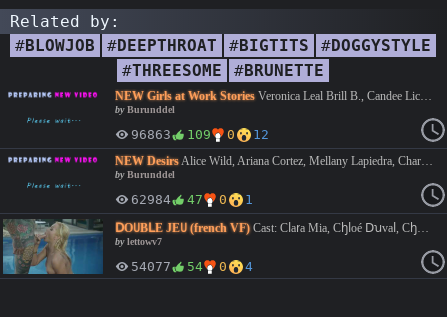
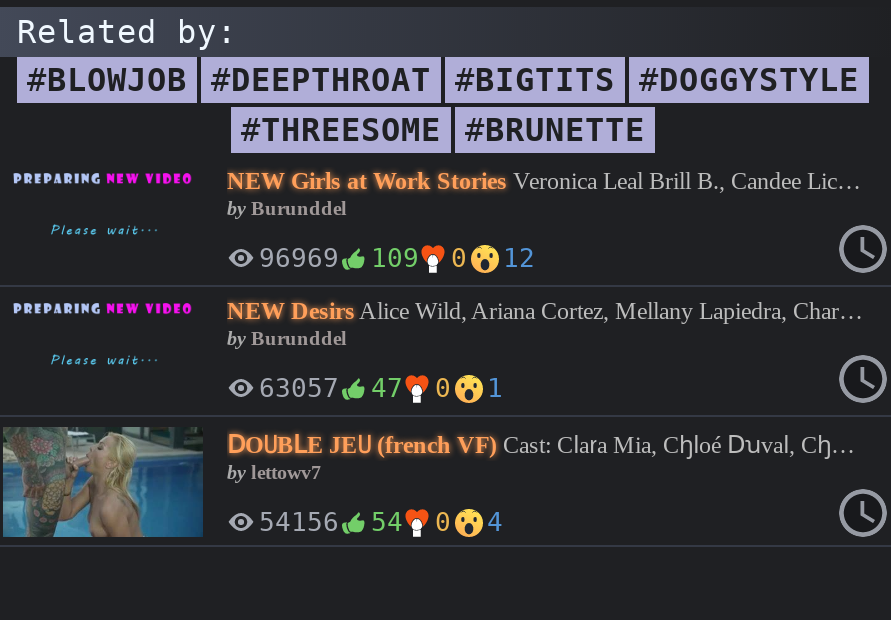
- 96863 109 0 12
+ 96969 109 0 12

- 62984 47 0 1
+ 63057 47 0 1

- 54077 54 0 4
+ 54156 54 0 4
